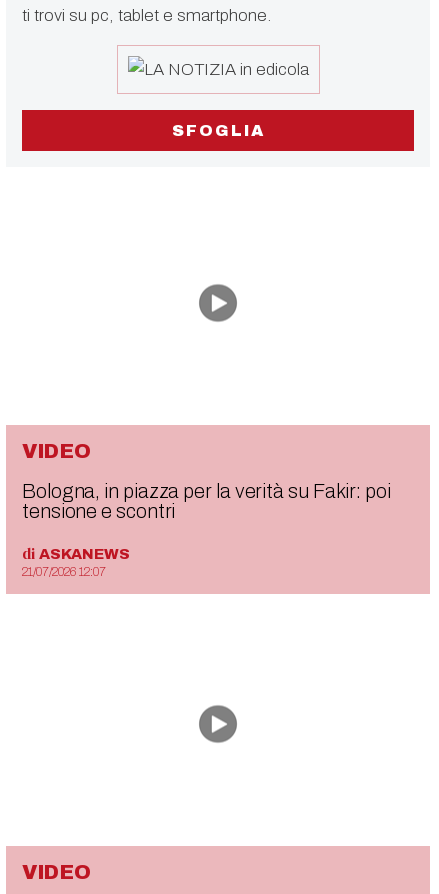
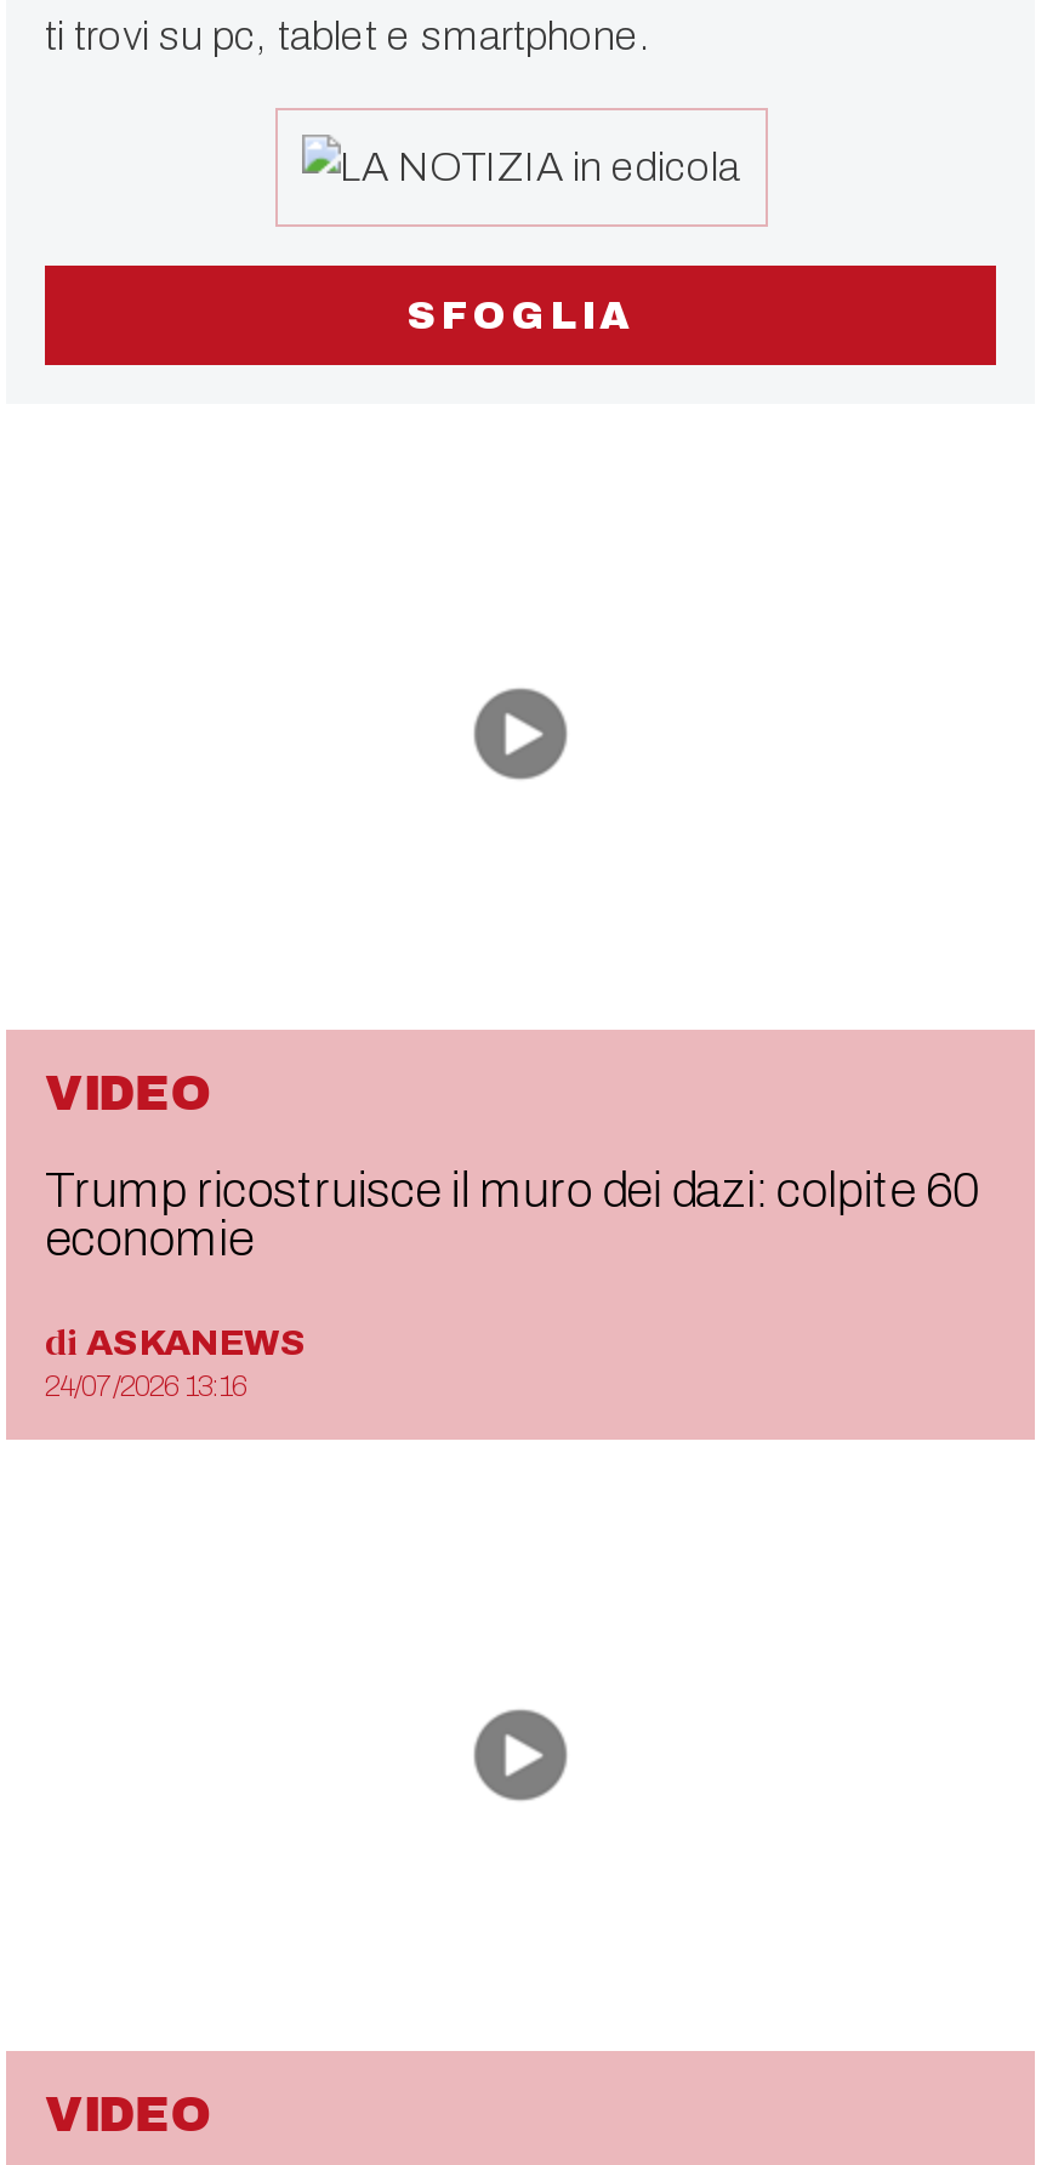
- Bologna, in piazza per la verità su Fakir: poi
- tensione e scontri
+ Trump ricostruisce il muro dei dazi: colpite 60
+ economie

- 21/07/2026 12:07
+ 24/07/2026 13:16
